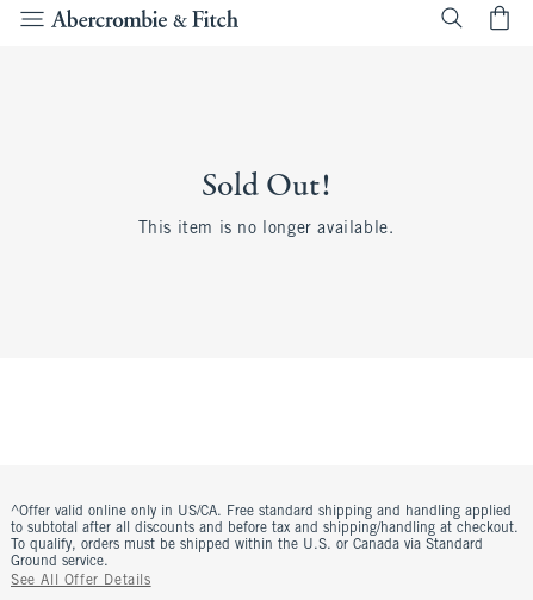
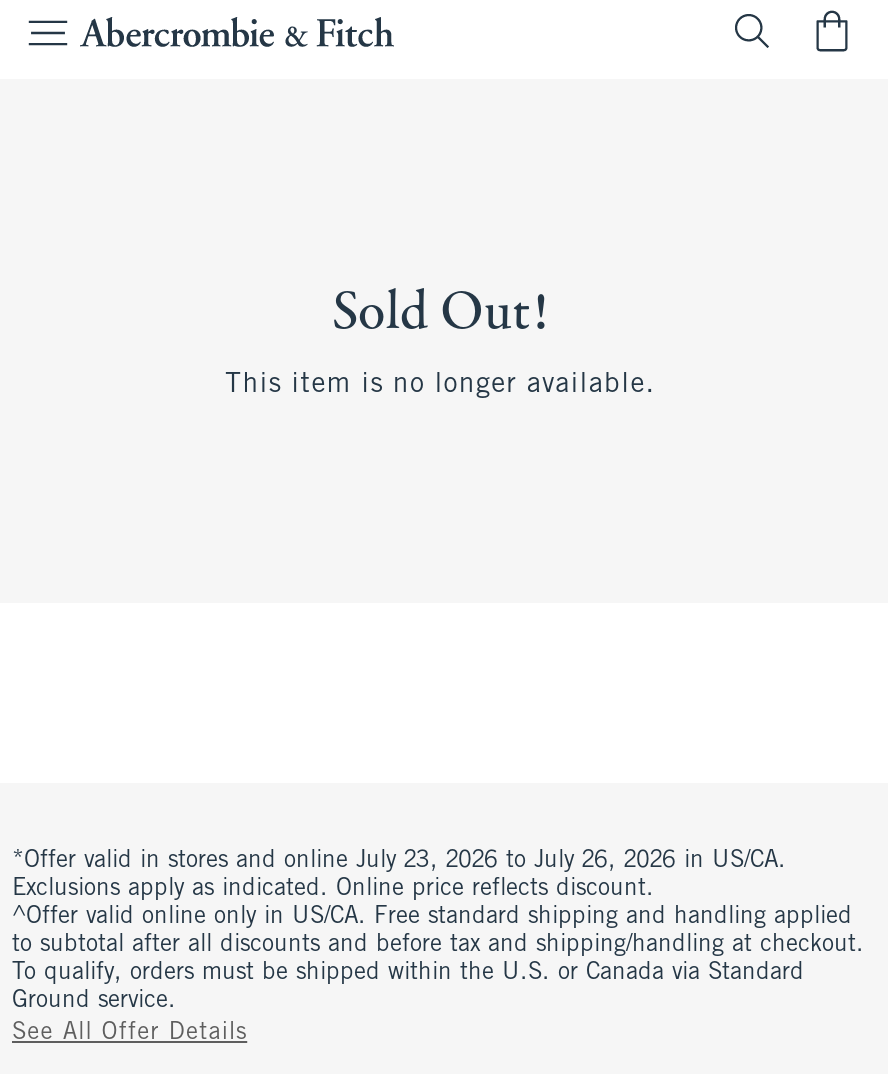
+ *Offer valid in stores and online July 23, 2026 to July 26, 2026 in US/CA.
+ Exclusions apply as indicated. Online price reflects discount.
